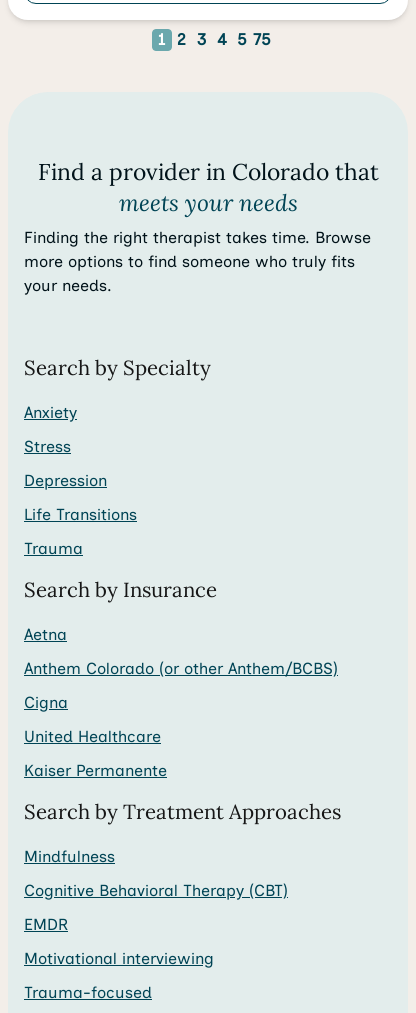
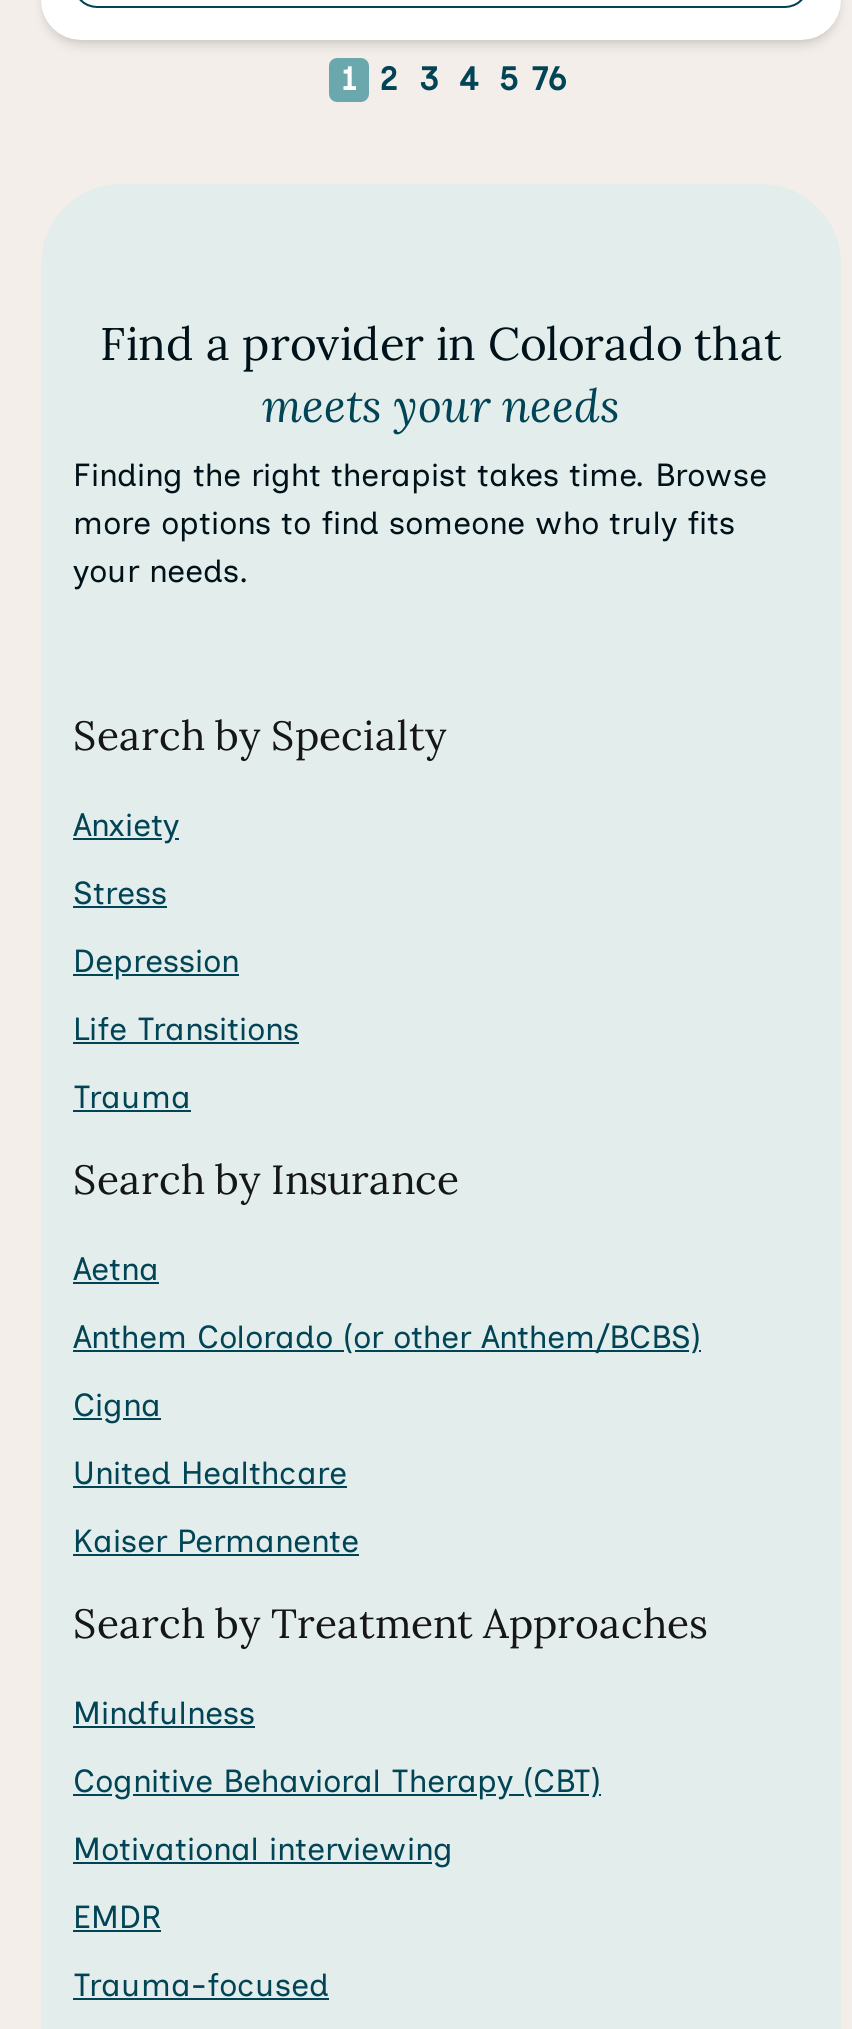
- 1 2 3 4 5 75
+ 1 2 3 4 5 76

moved down: EMDR

moved up: Motivational interviewing
